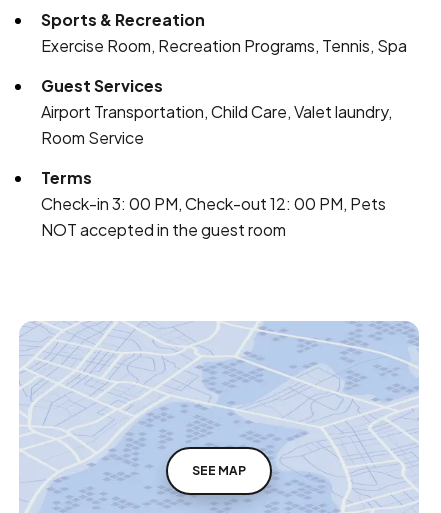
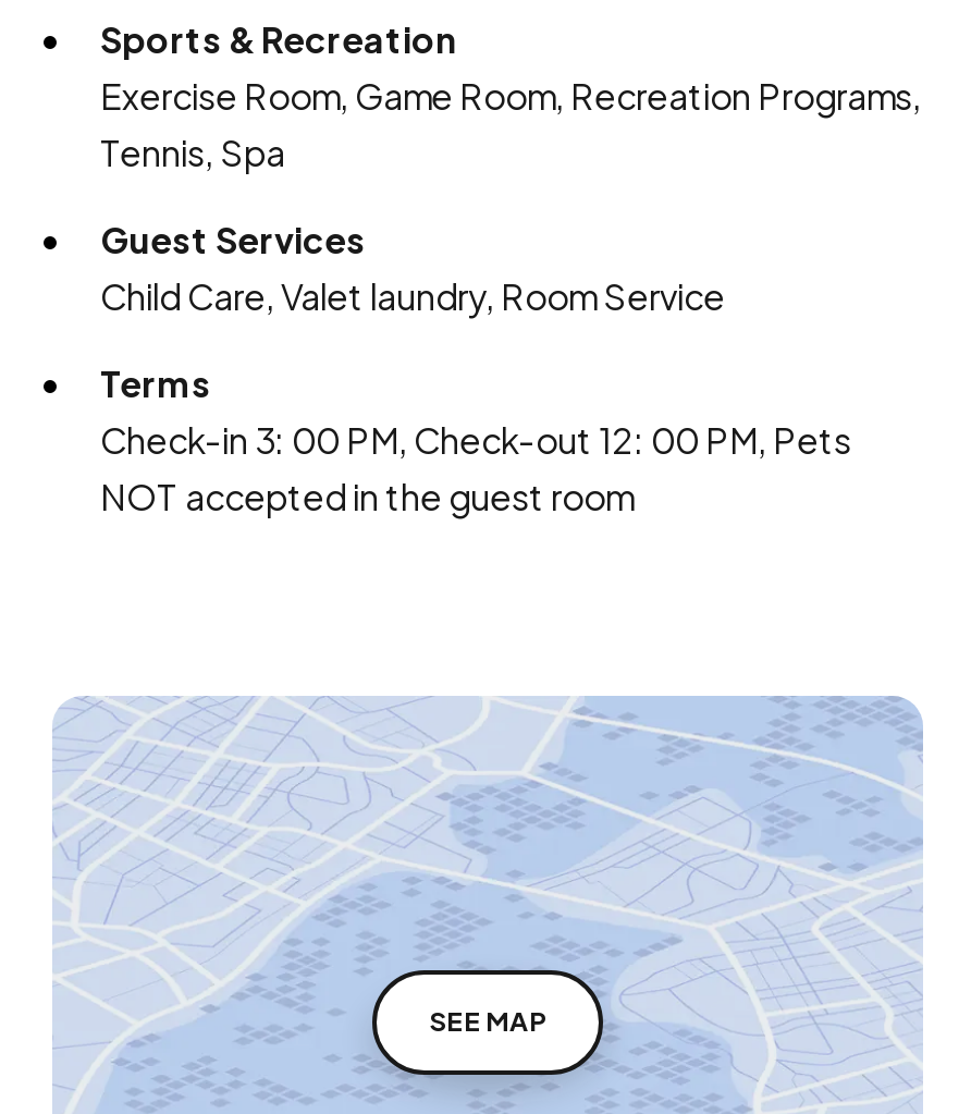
- Exercise Room, Recreation Programs, Tennis, Spa
+ Exercise Room, Game Room, Recreation Programs,
+ Tennis, Spa

moved down: Guest Services

- Airport Transportation, Child Care, Valet laundry,
- Room Service
+ Child Care, Valet laundry, Room Service
